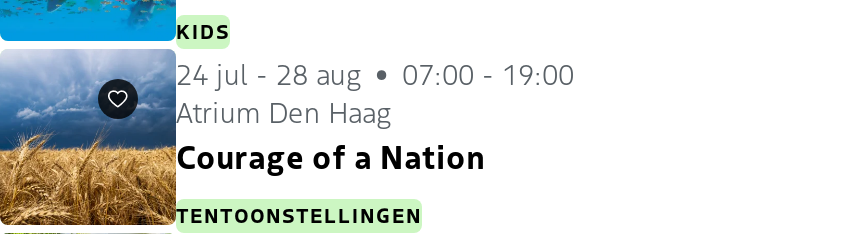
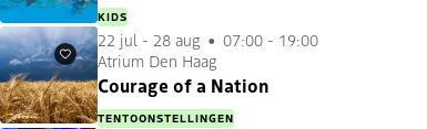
- 24 jul - 28 aug 07:00 - 19:00
+ 22 jul - 28 aug 07:00 - 19:00
